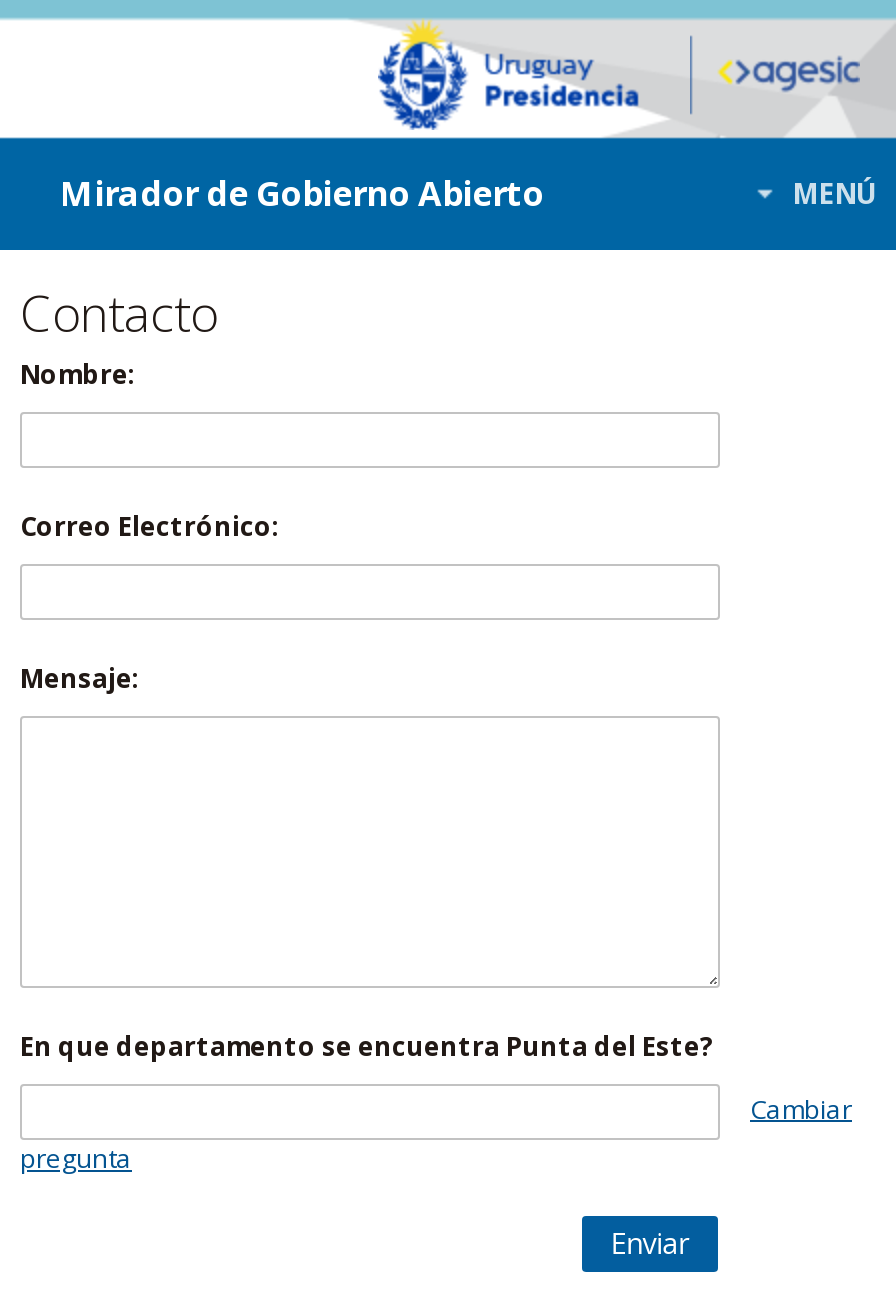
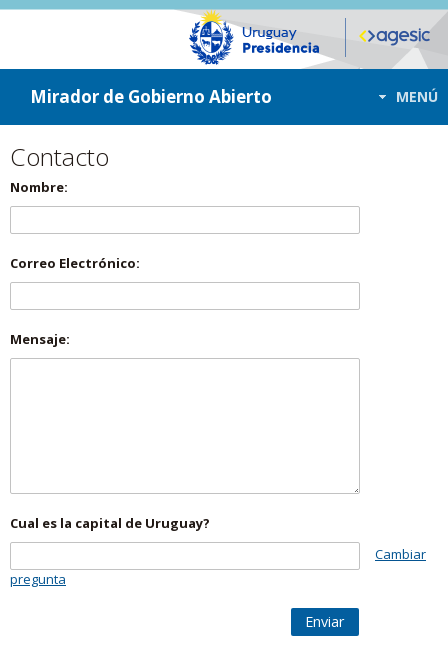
- En que departamento se encuentra Punta del Este?
+ Cual es la capital de Uruguay?
